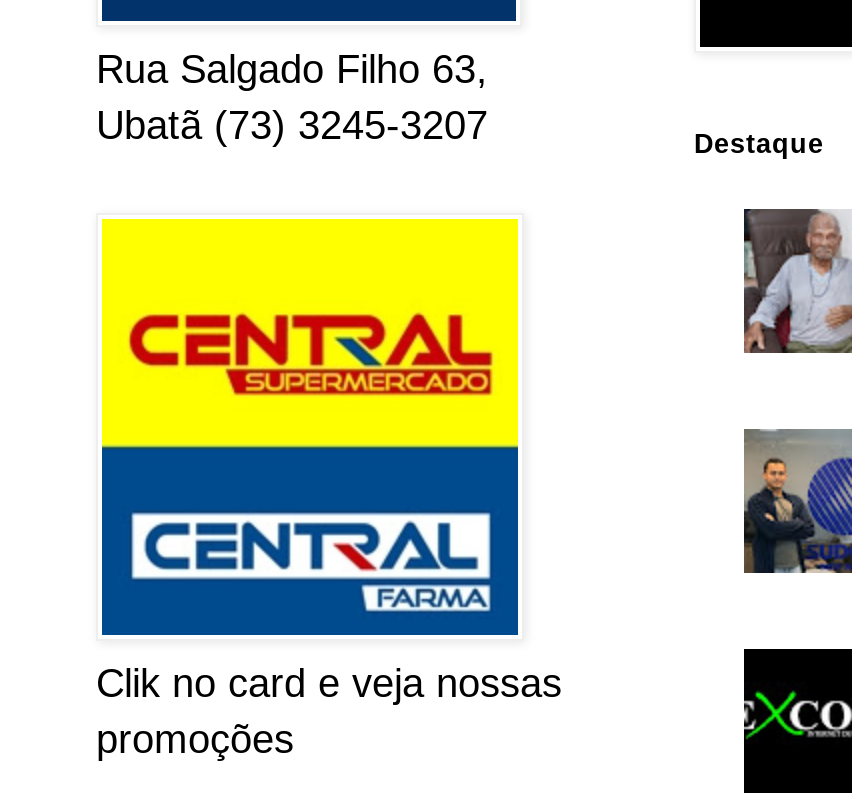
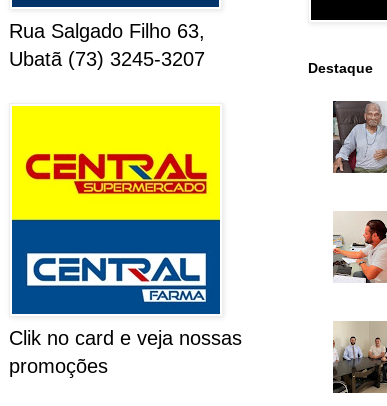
- [image]
+ [image]

- [image]
+ [image]
